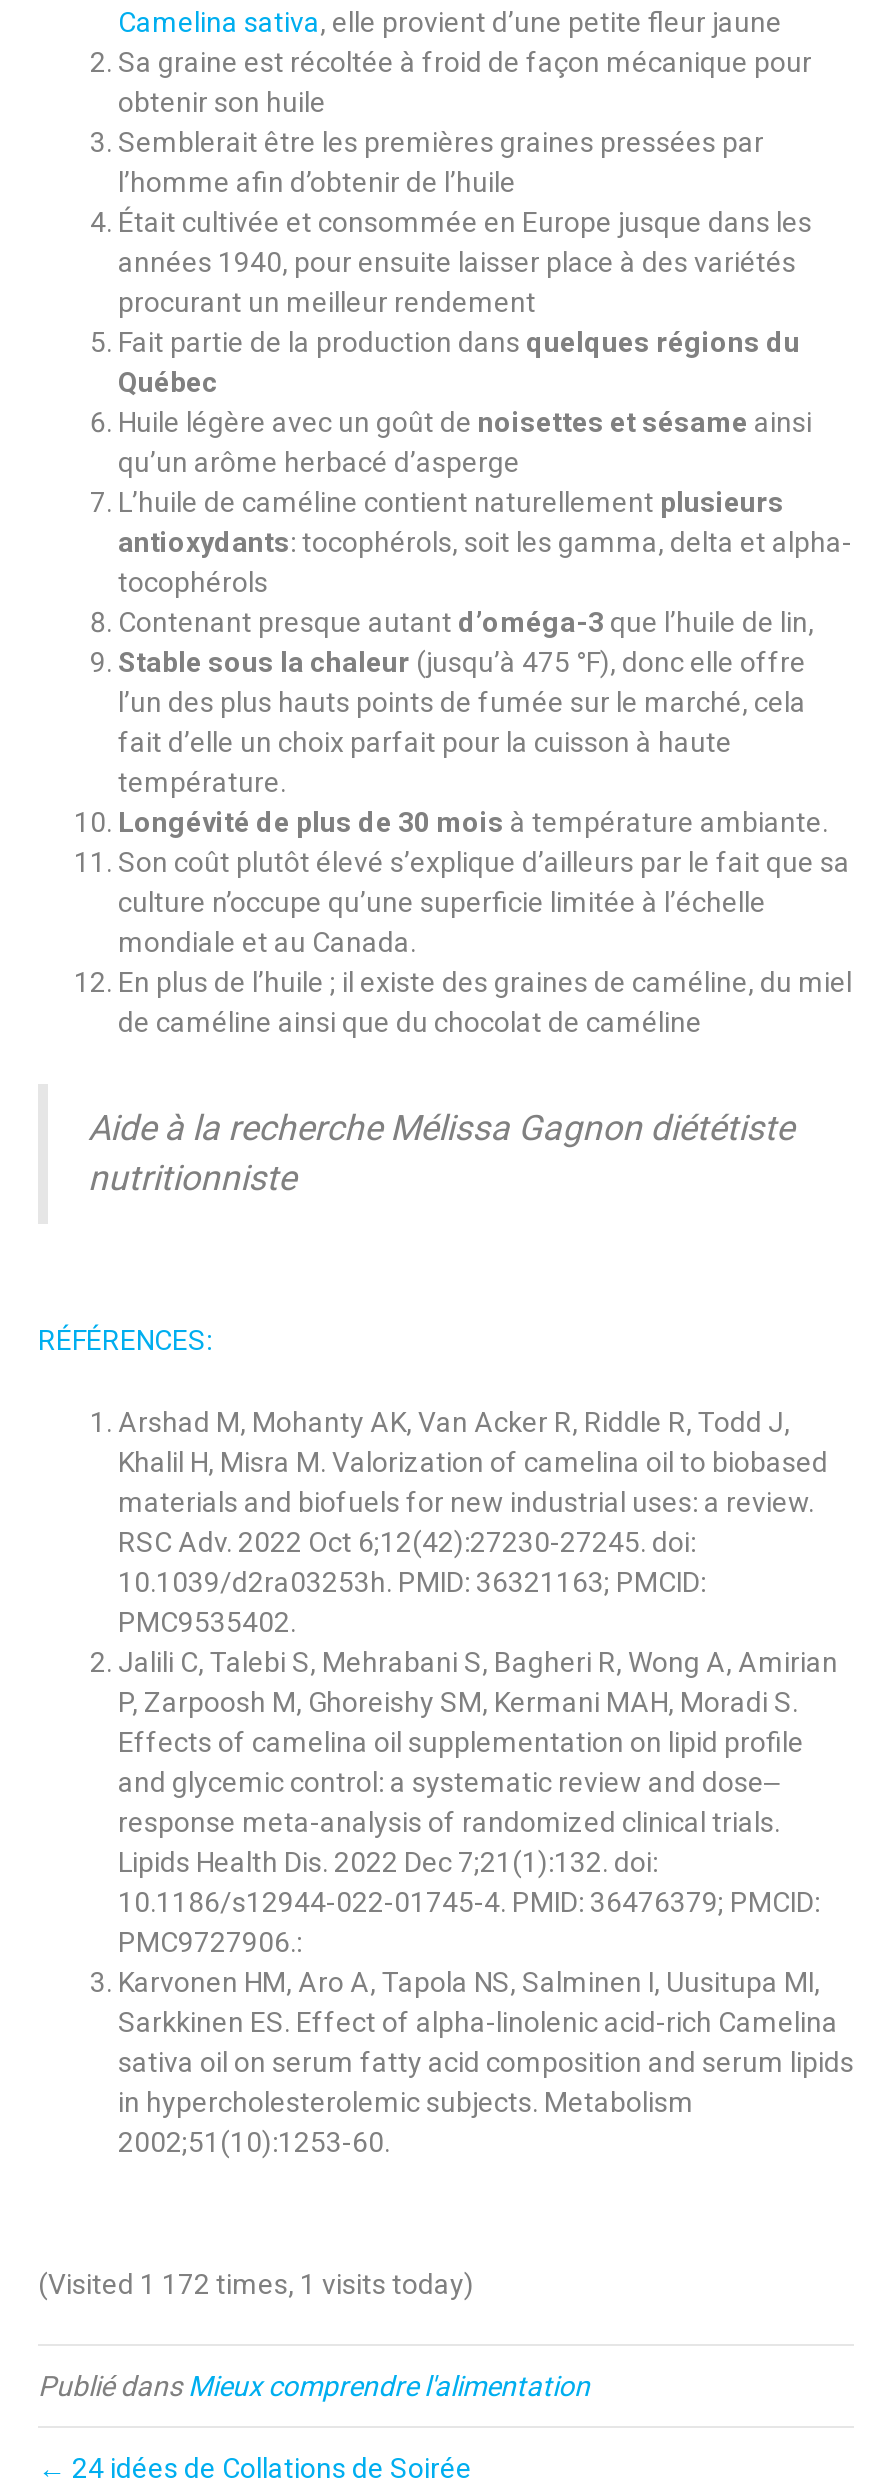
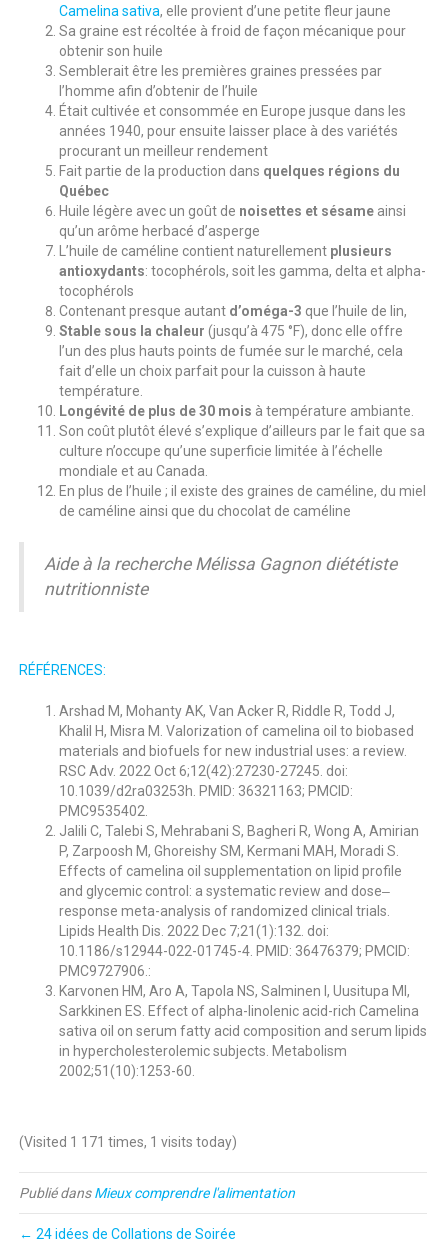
- (Visited 1 172 times, 1 visits today)
+ (Visited 1 171 times, 1 visits today)
